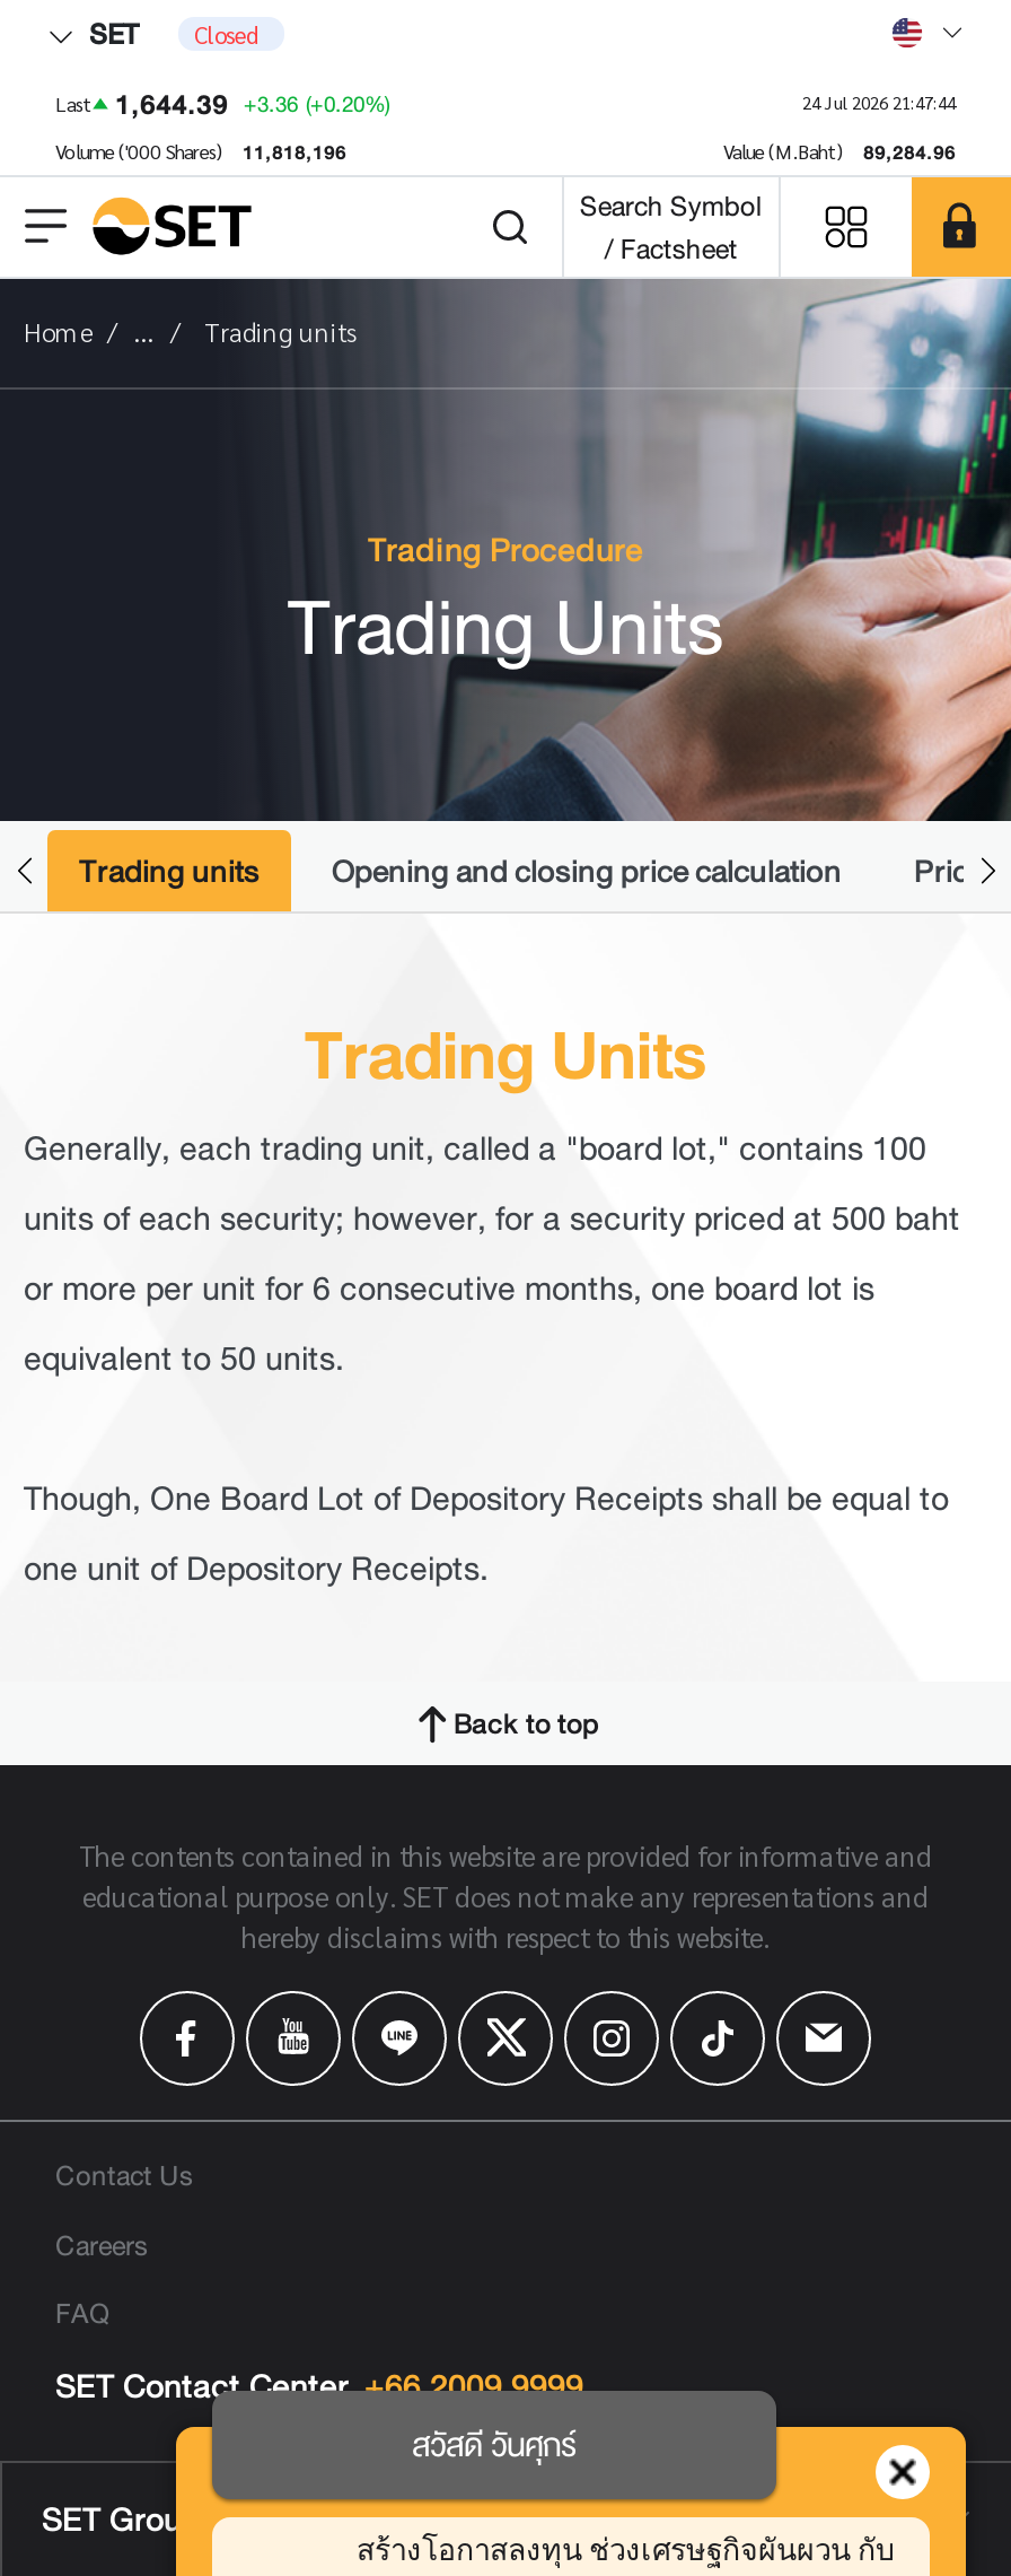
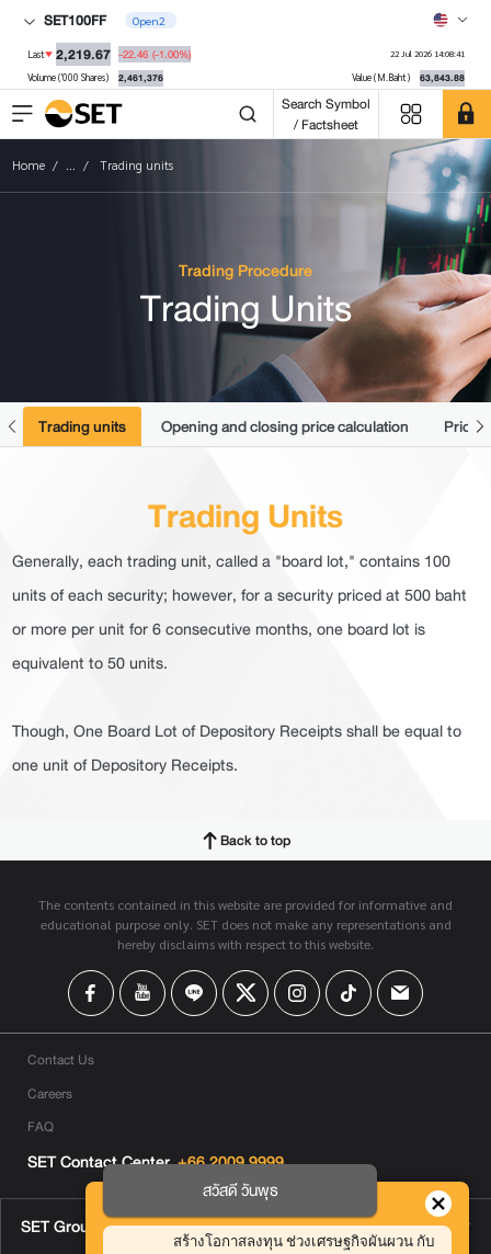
- SET
- Closed
+ SET100FF
+ Open2

- Last 1,644.39 +3.36 (+0.20%)
+ Last 2,219.67 -22.46 (-1.00%)

- 24 Jul 2026 21:47:44
+ 22 Jul 2026 14:08:41

- Volume ('000 Shares) 11,818,196
+ Volume ('000 Shares) 2,461,376

- Value (M.Baht) 89,284.96
+ Value (M.Baht) 63,843.88

- สวัสดี วันศุกร์
+ สวัสดี วันพุธ
